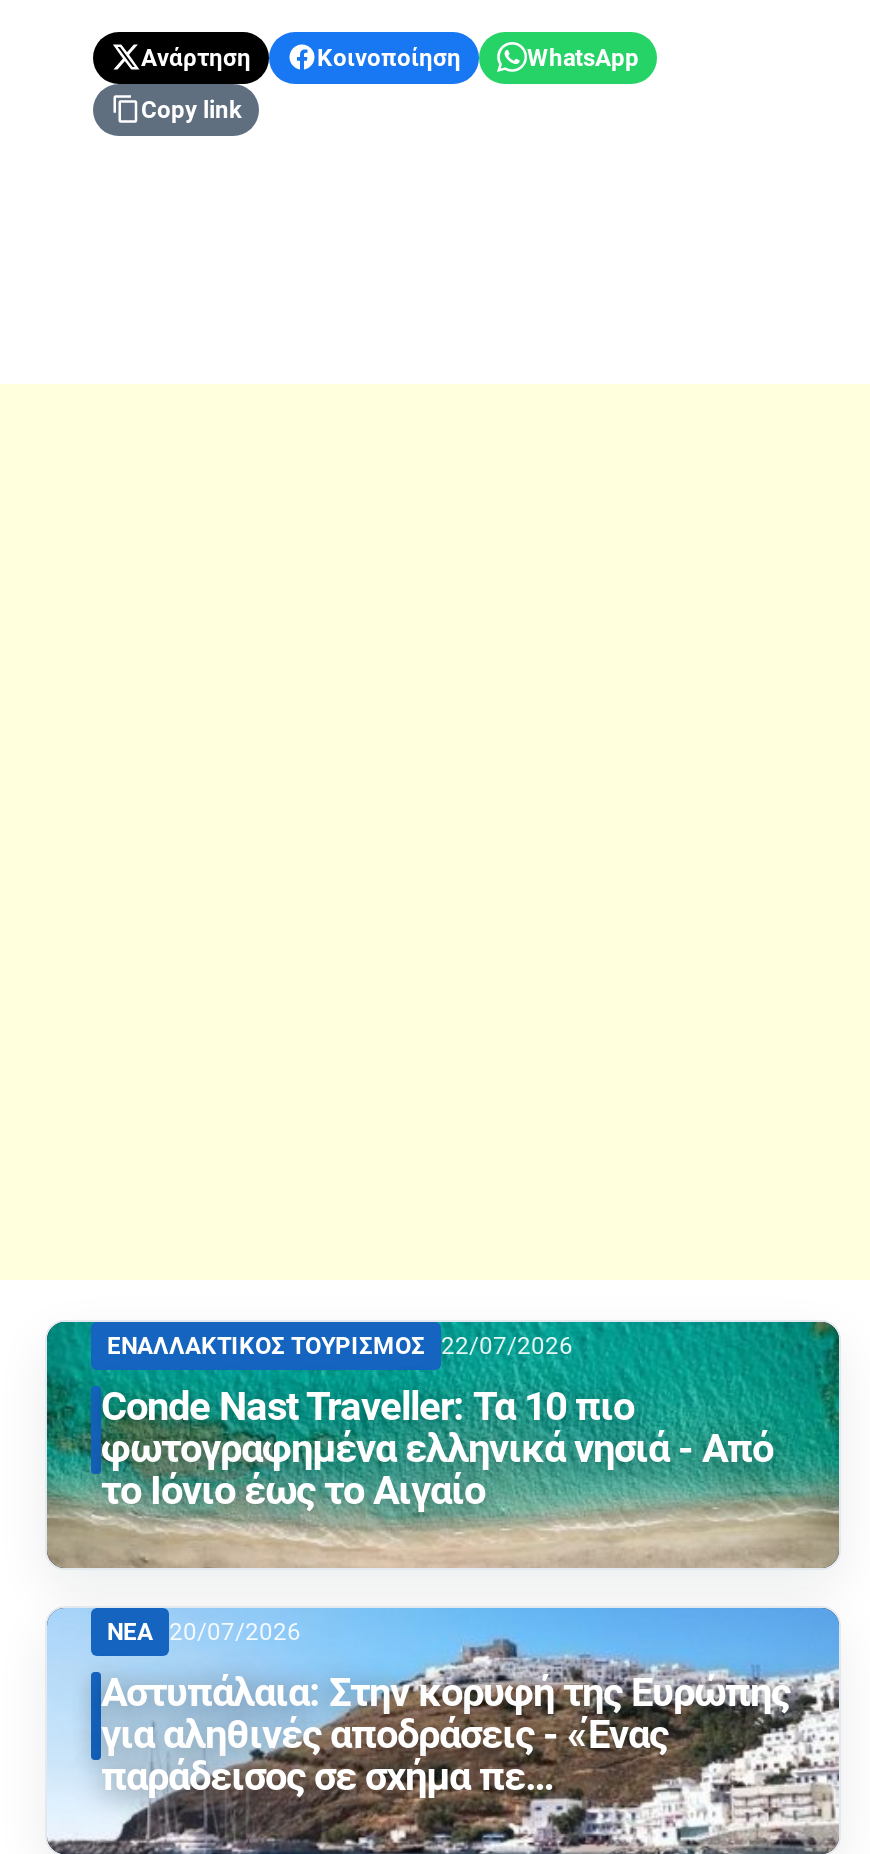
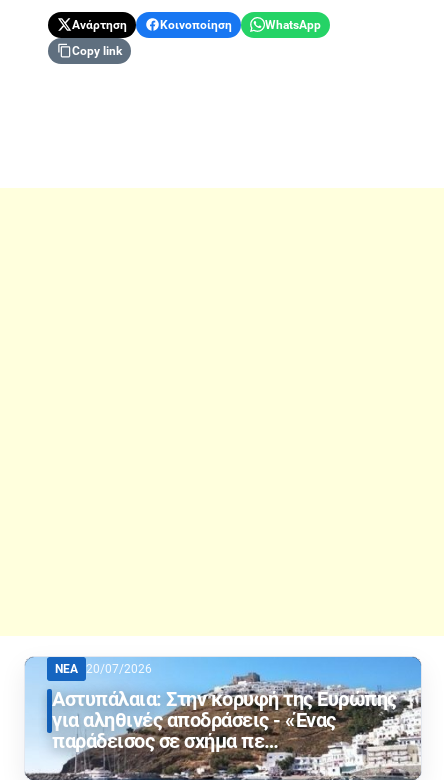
- [image]
- ΕΝΑΛΛΑΚΤΙΚΟΣ ΤΟΥΡΙΣΜΟΣ 22/07/2026
- Conde Nast Traveller: Τα 10 πιο
- φωτογραφημένα ελληνικά νησιά - Από
- το Ιόνιο έως το Αιγαίο
